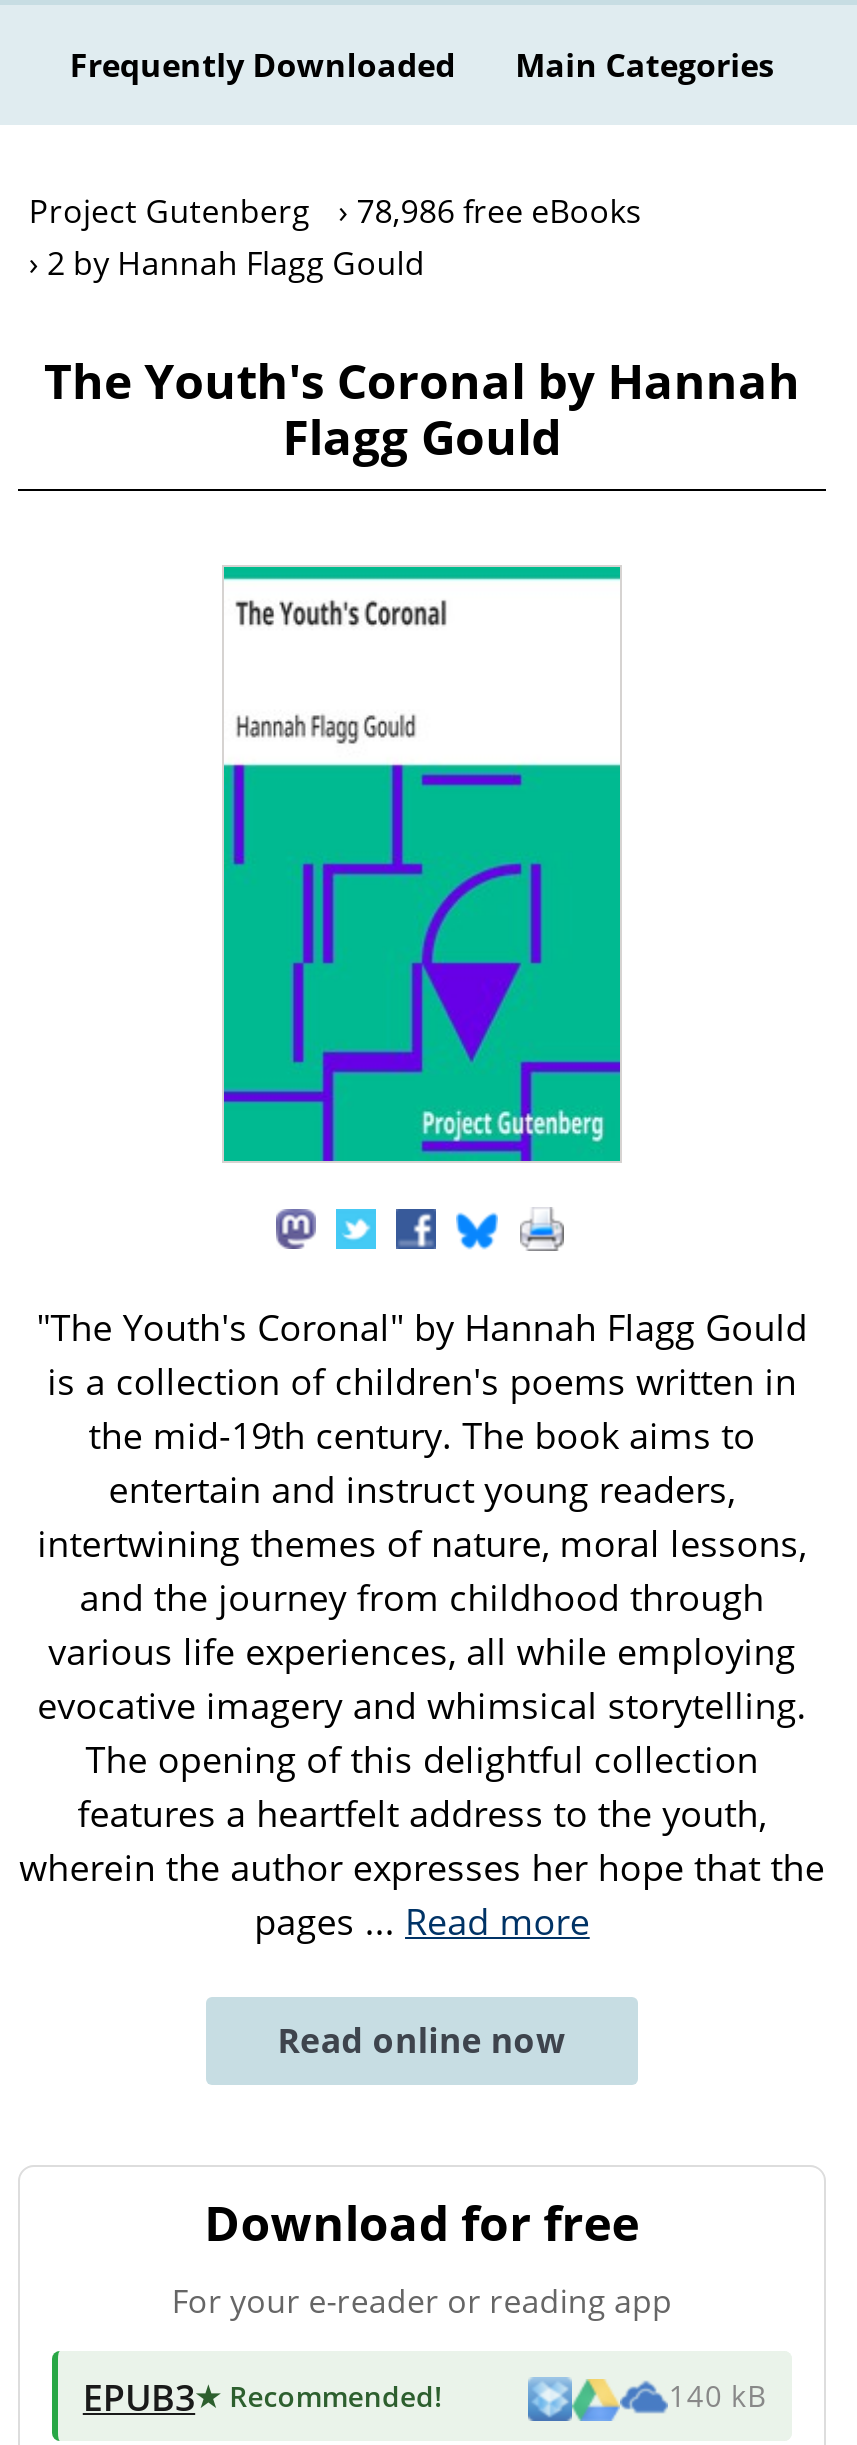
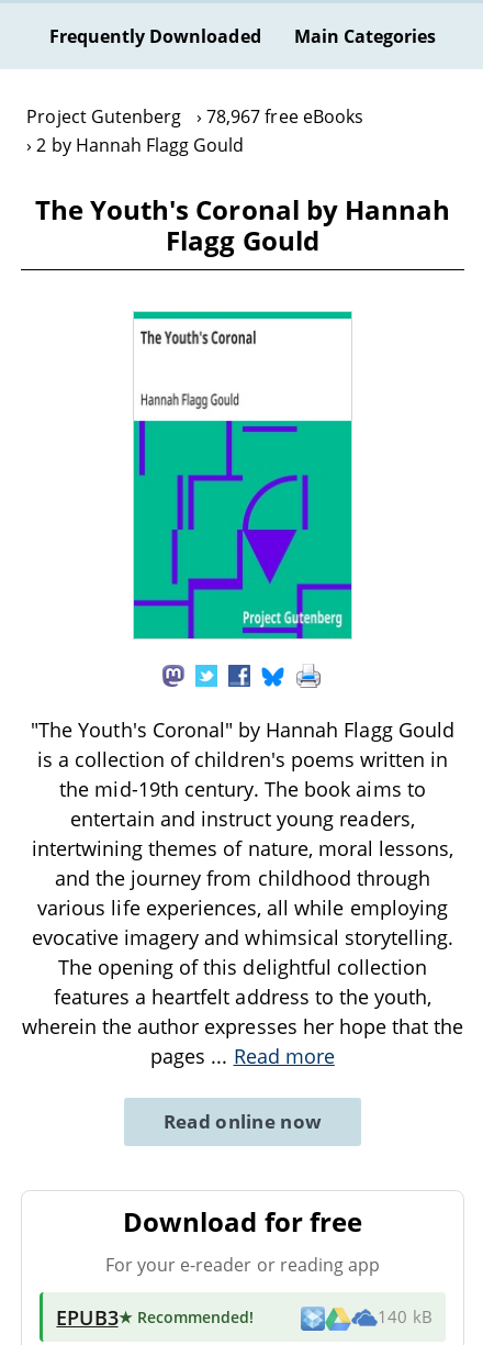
- Project Gutenberg 78,986 free eBooks
+ Project Gutenberg 78,967 free eBooks
